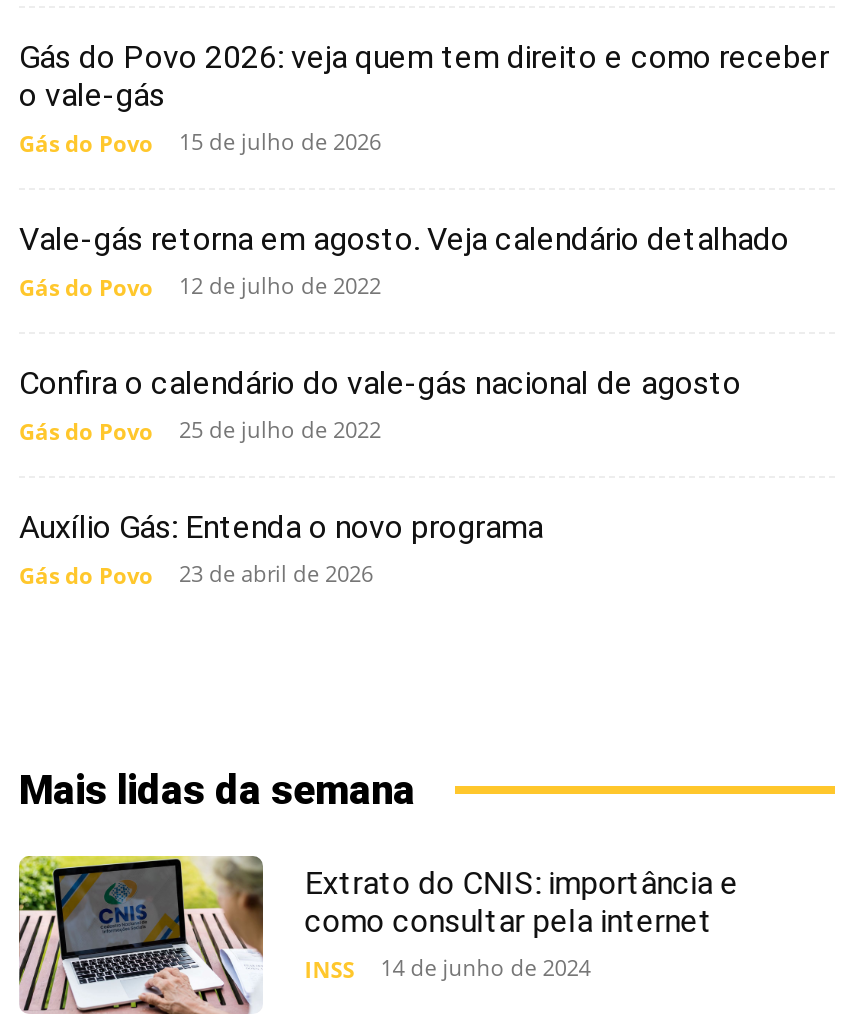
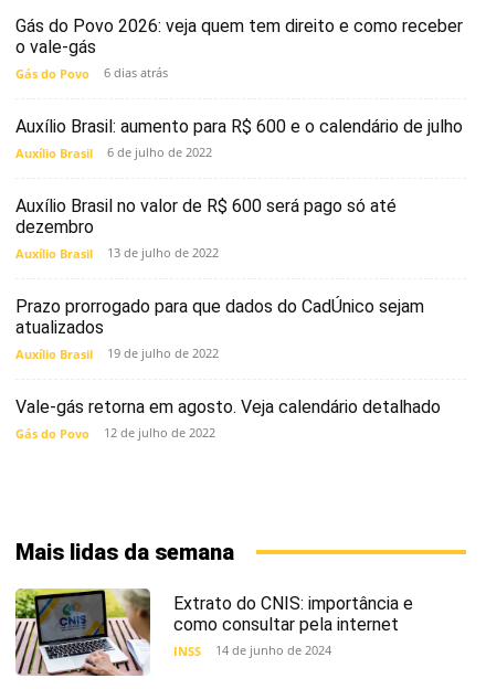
- 15 de julho de 2026
+ 6 dias atrás
+ Auxílio Brasil: aumento para R$ 600 e o calendário de julho
+ Auxílio Brasil
+ 6 de julho de 2022
+ Auxílio Brasil no valor de R$ 600 será pago só até
+ dezembro
+ Auxílio Brasil
+ 13 de julho de 2022
+ Prazo prorrogado para que dados do CadÚnico sejam
+ atualizados
+ Auxílio Brasil
+ 19 de julho de 2022

moved down: Vale-gás retorna em agosto. Veja calendário detalhado | Gás do Povo | 12 de julho de 2022

- Confira o calendário do vale-gás nacional de agosto
- Gás do Povo
- 25 de julho de 2022
- Auxílio Gás: Entenda o novo programa
- Gás do Povo
- 23 de abril de 2026
